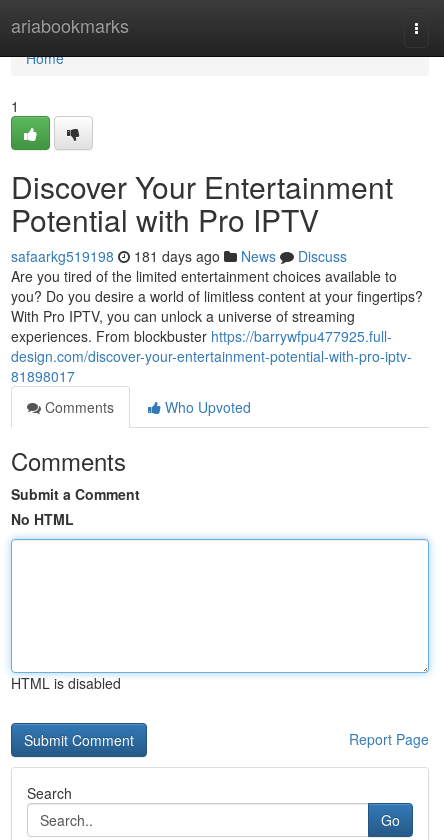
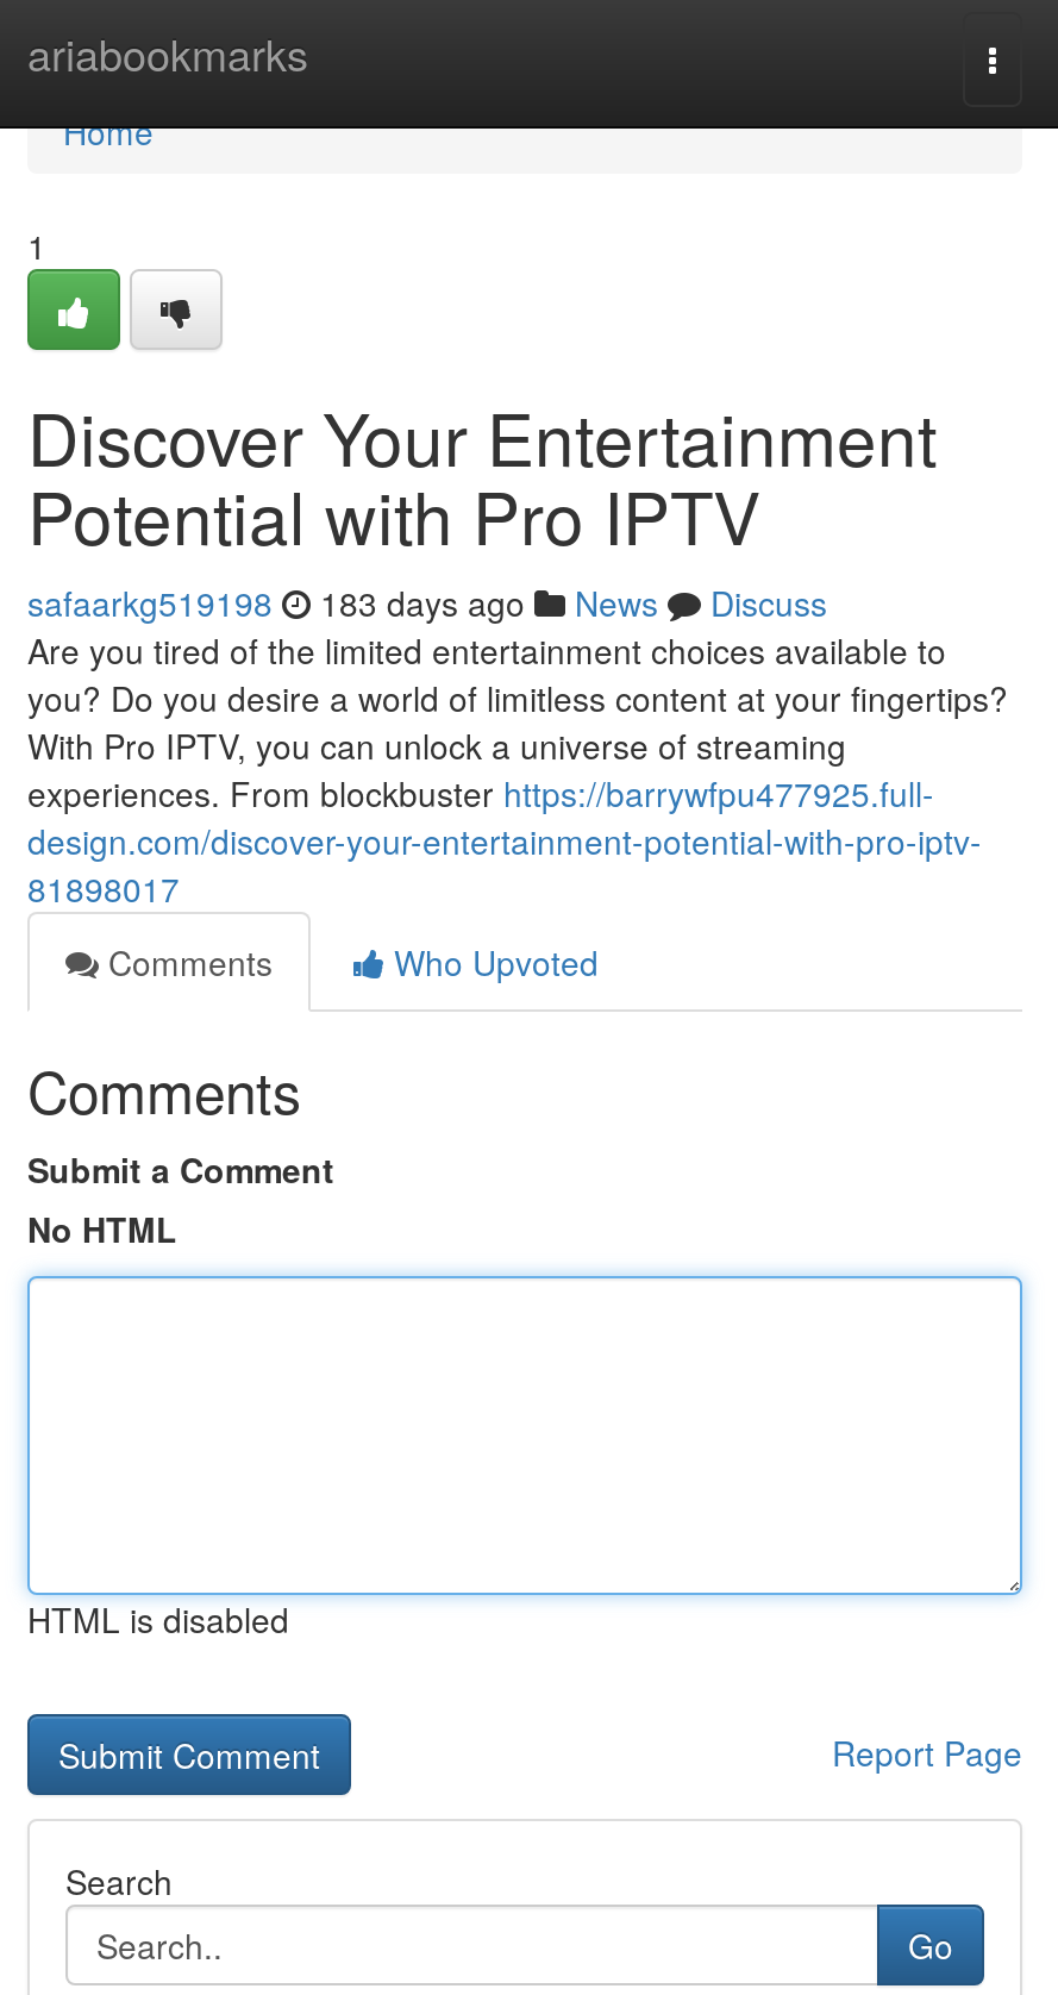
- safaarkg519198 181 days ago News Discuss
+ safaarkg519198 183 days ago News Discuss
